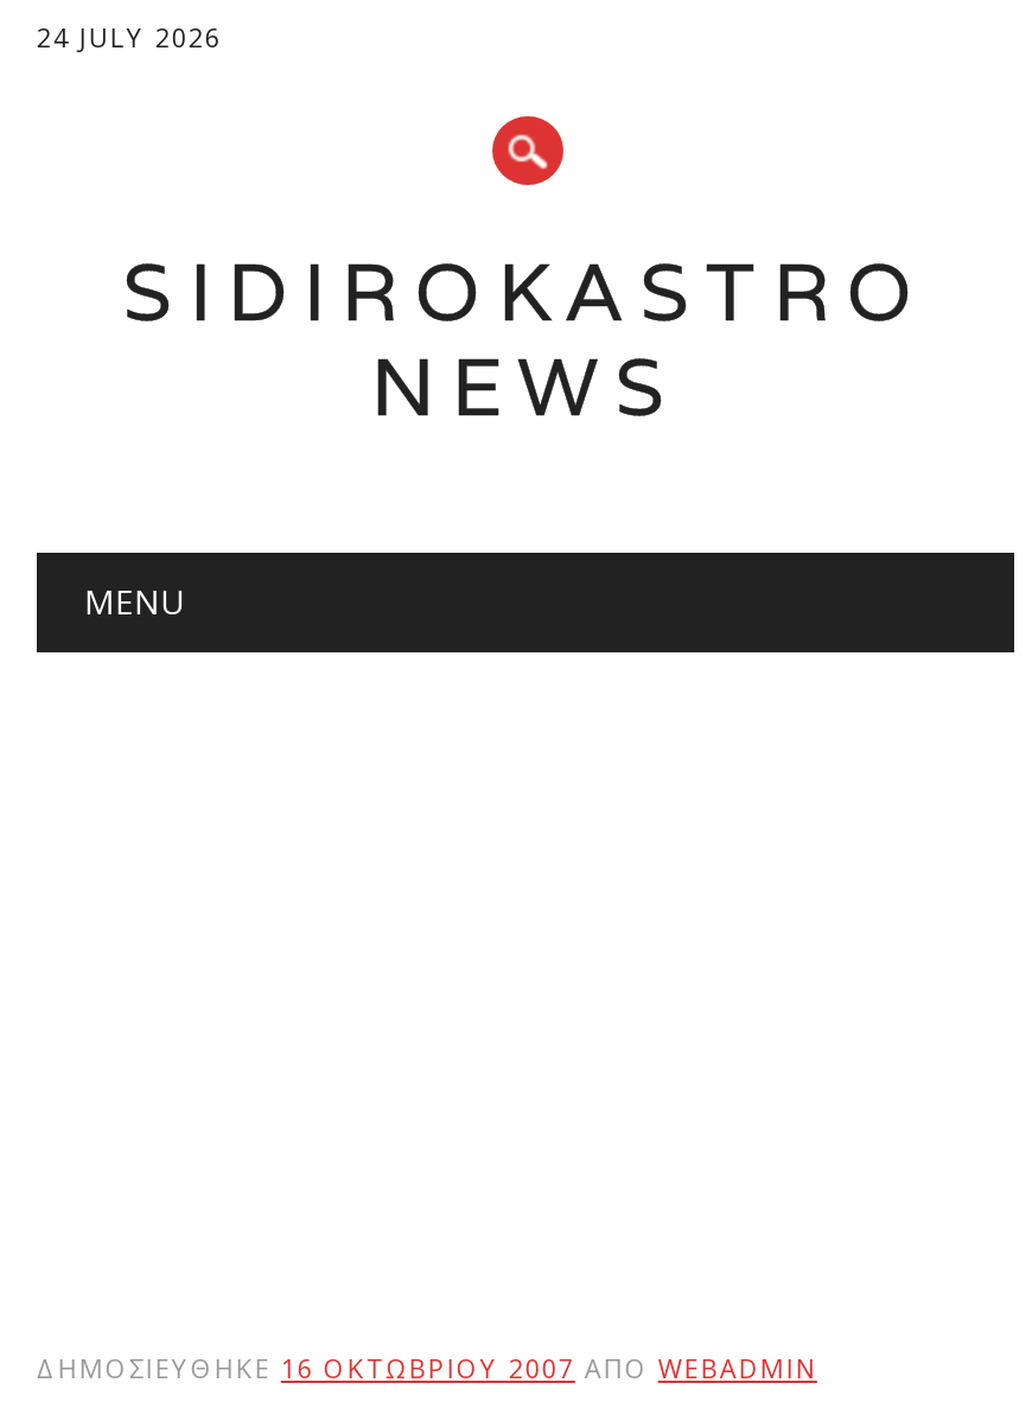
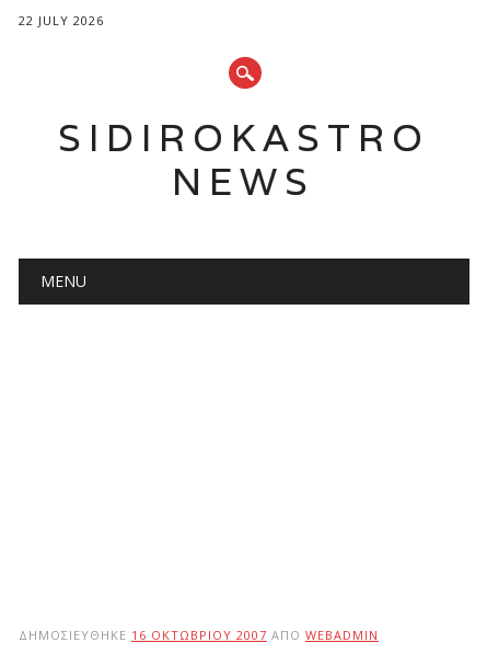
- 24 JULY 2026
+ 22 JULY 2026
